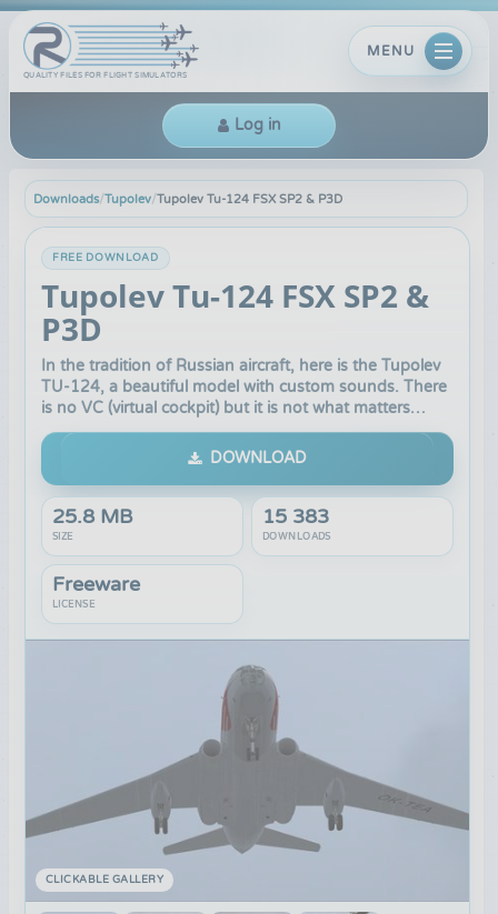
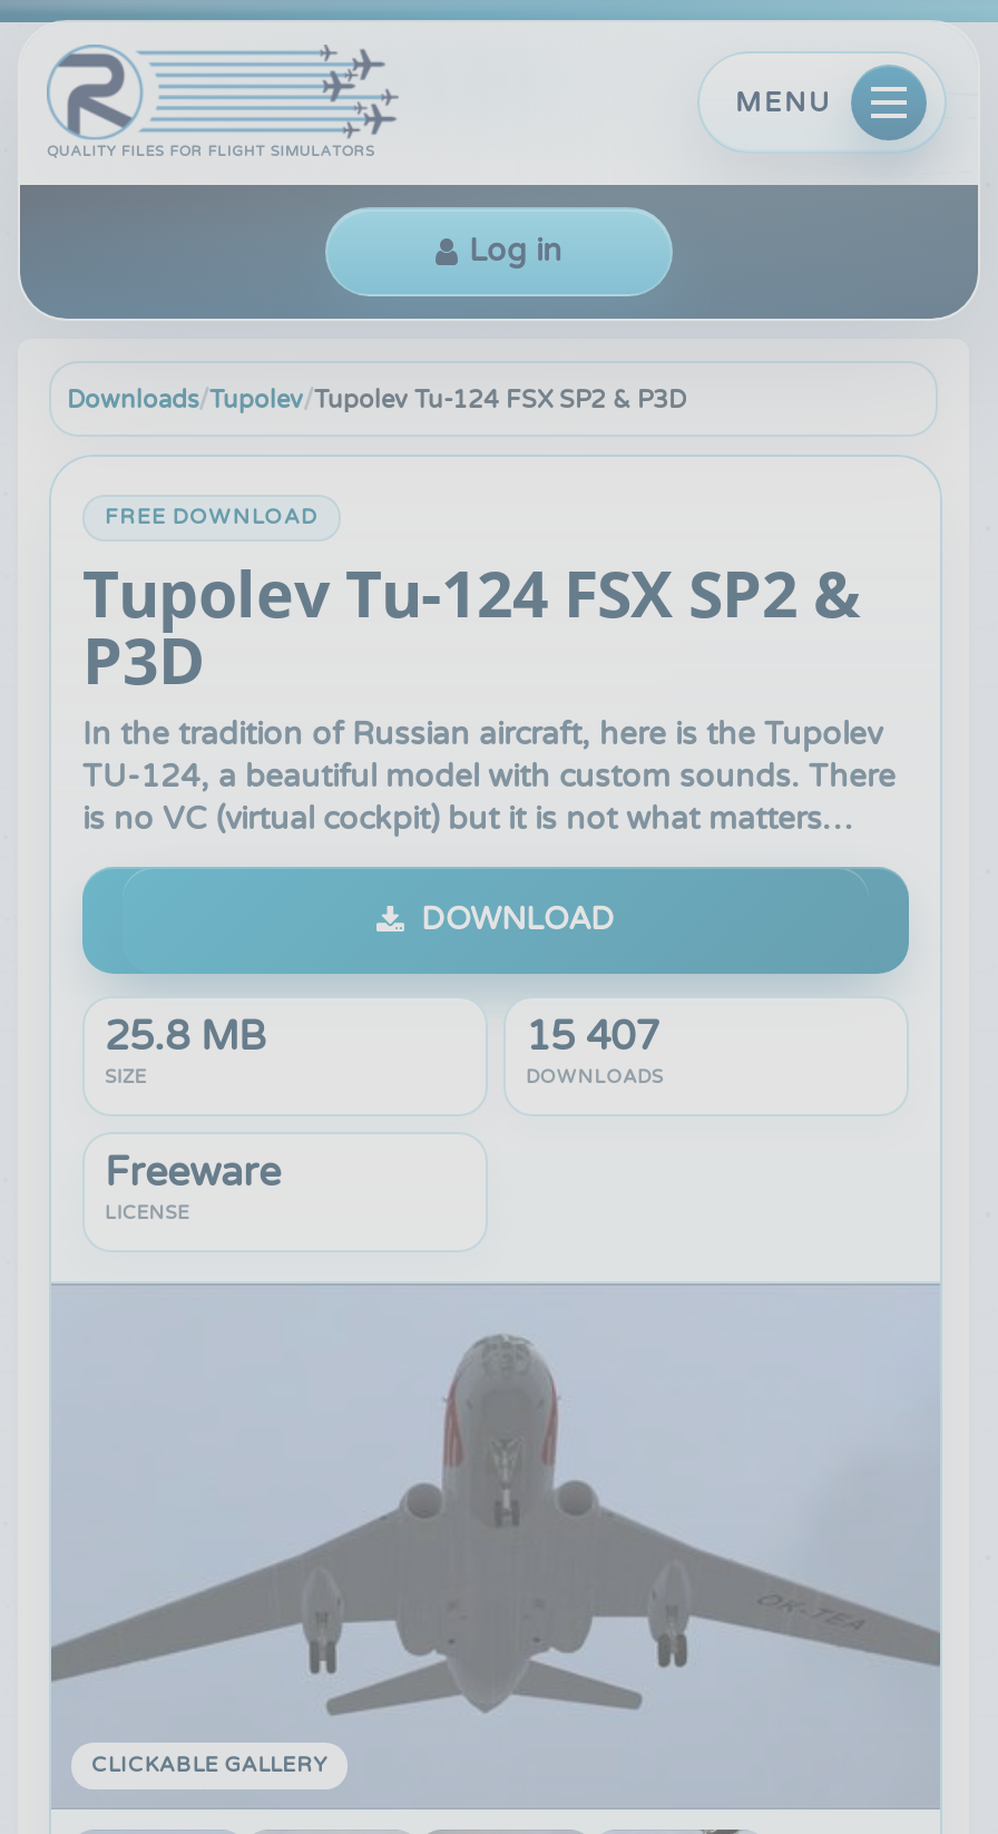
- 15 383
+ 15 407
